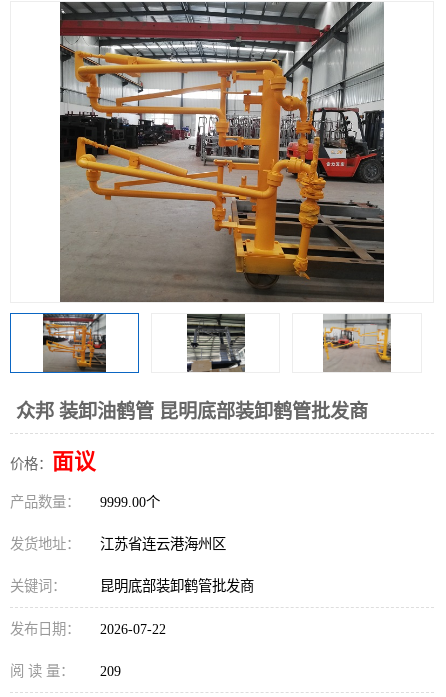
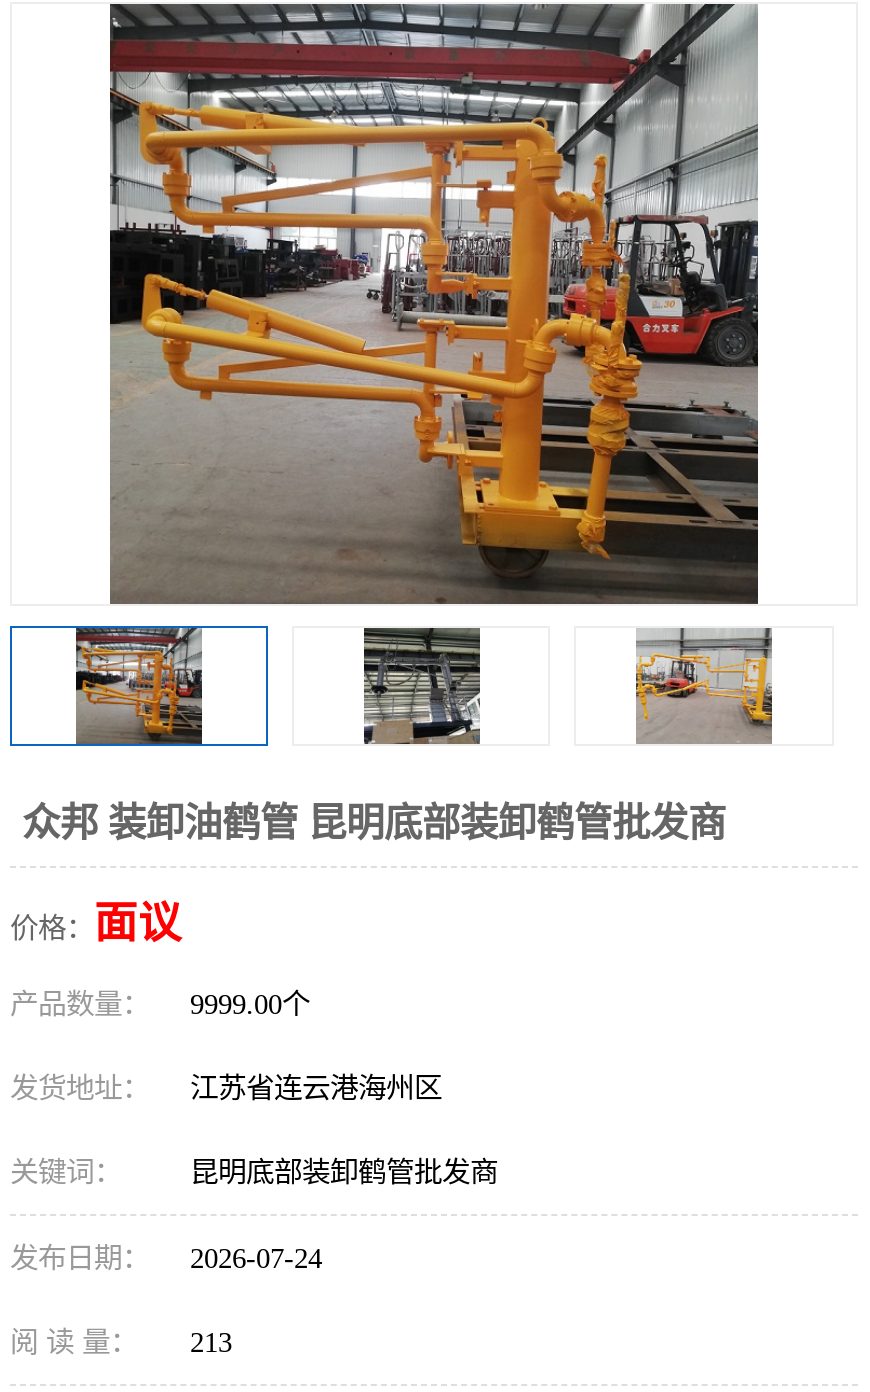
- 发布日期： 2026-07-22
+ 发布日期： 2026-07-24

- 阅 读 量： 209
+ 阅 读 量： 213
